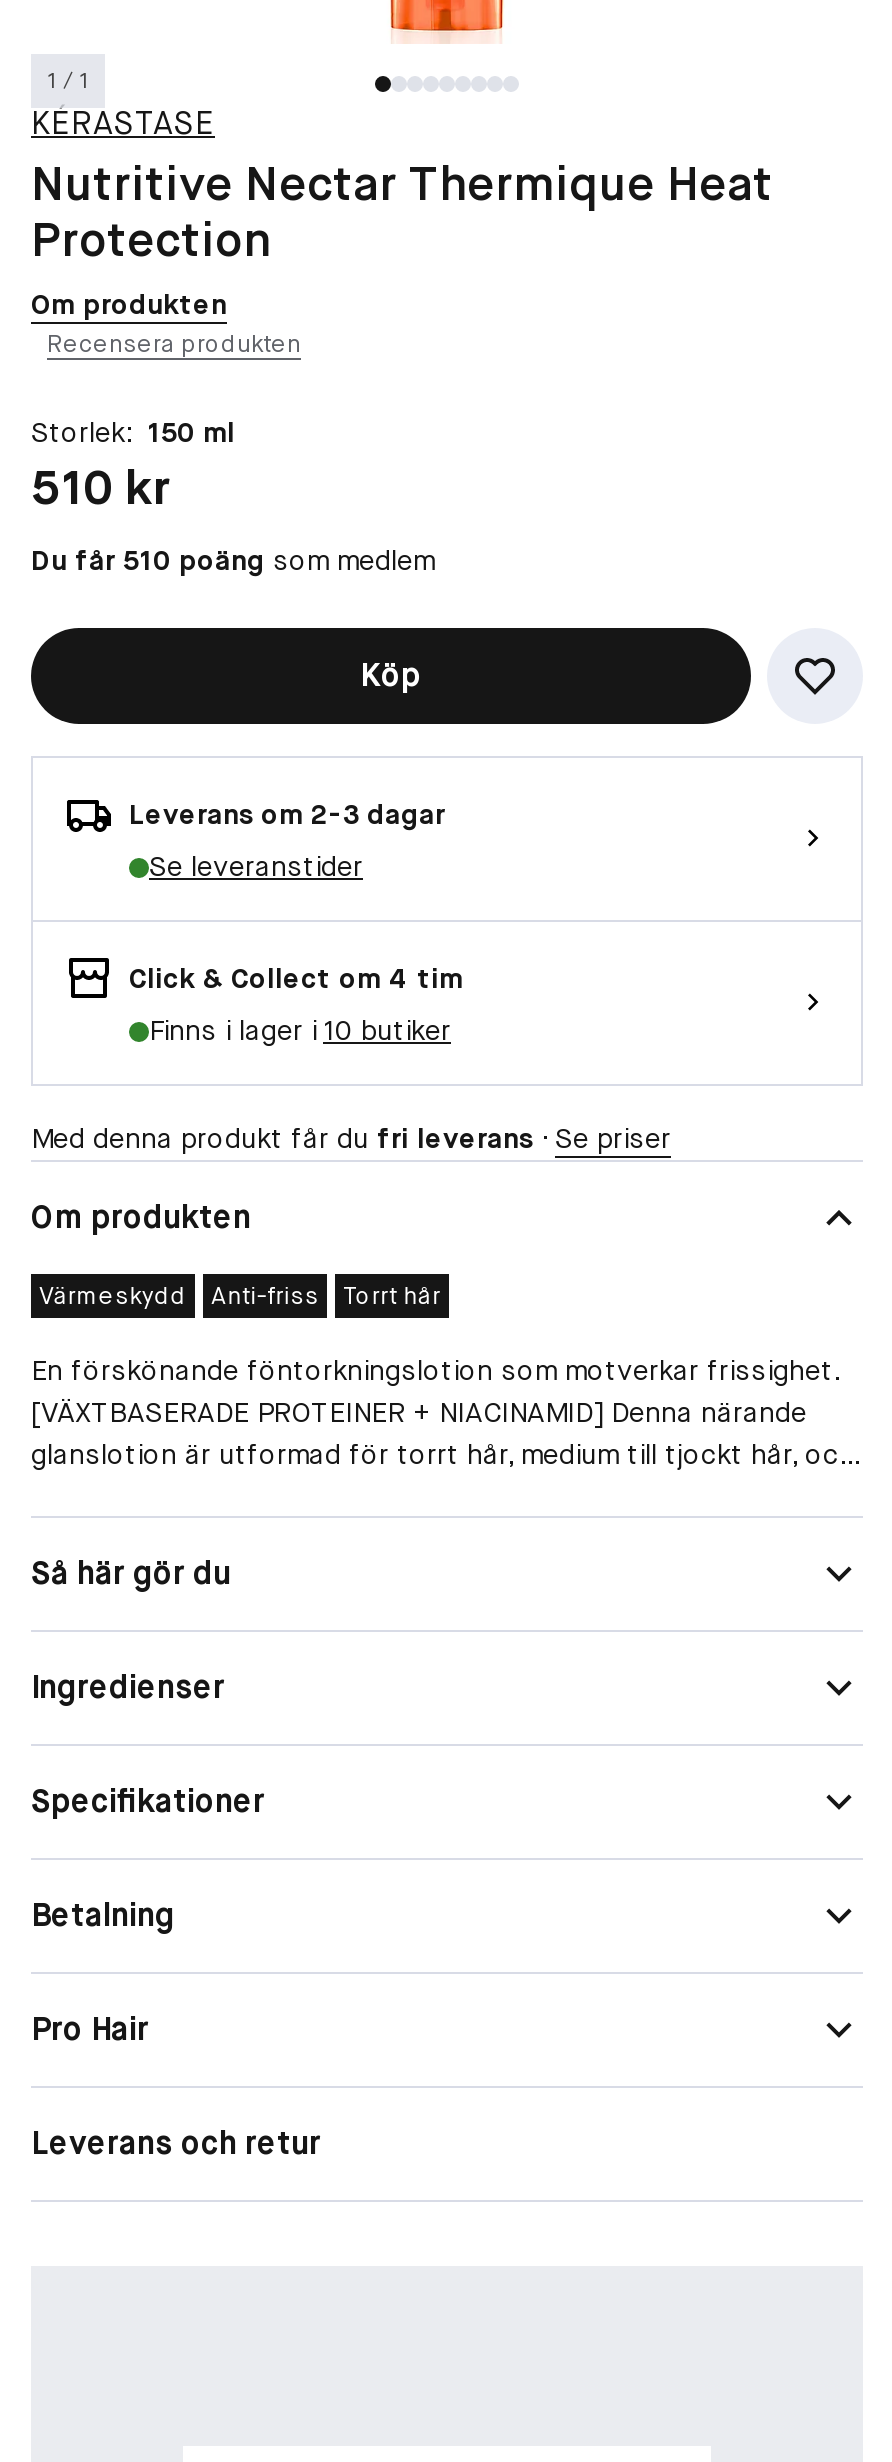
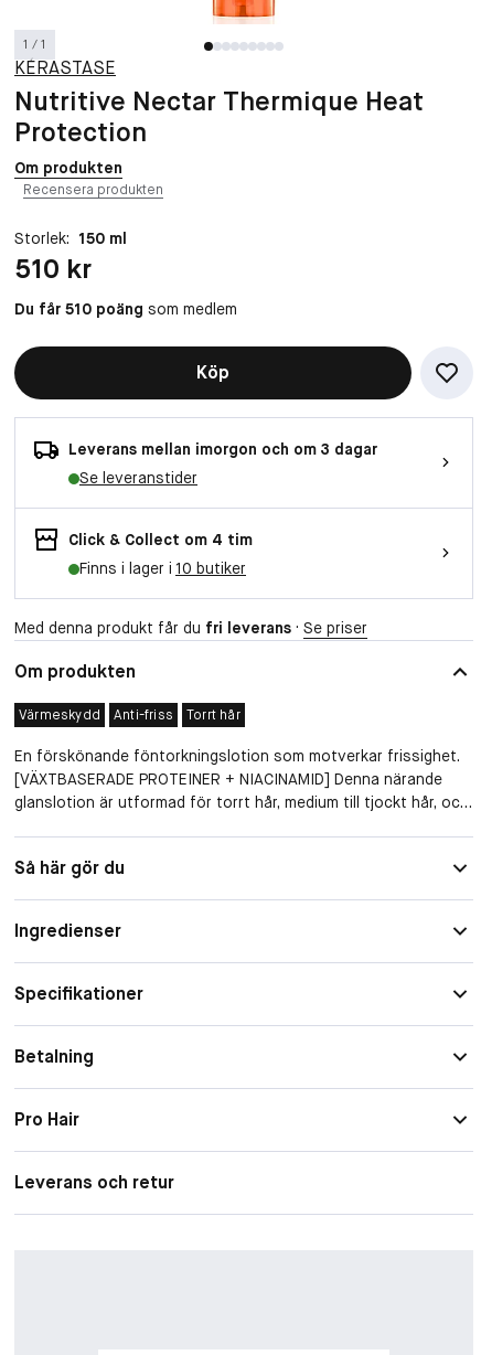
- Leverans om 2-3 dagar
+ Leverans mellan imorgon och om 3 dagar
